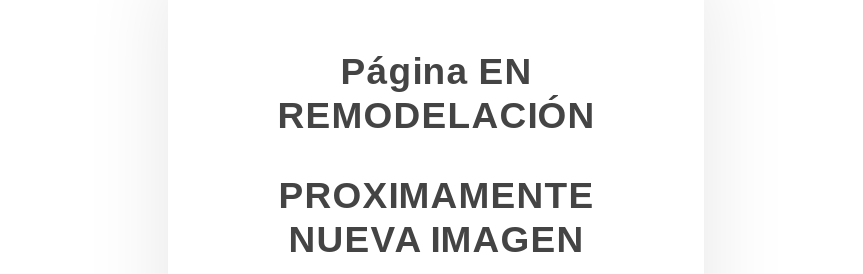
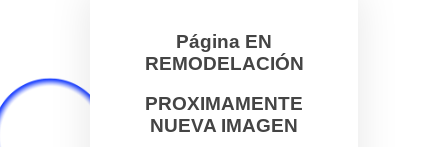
+ [image]
